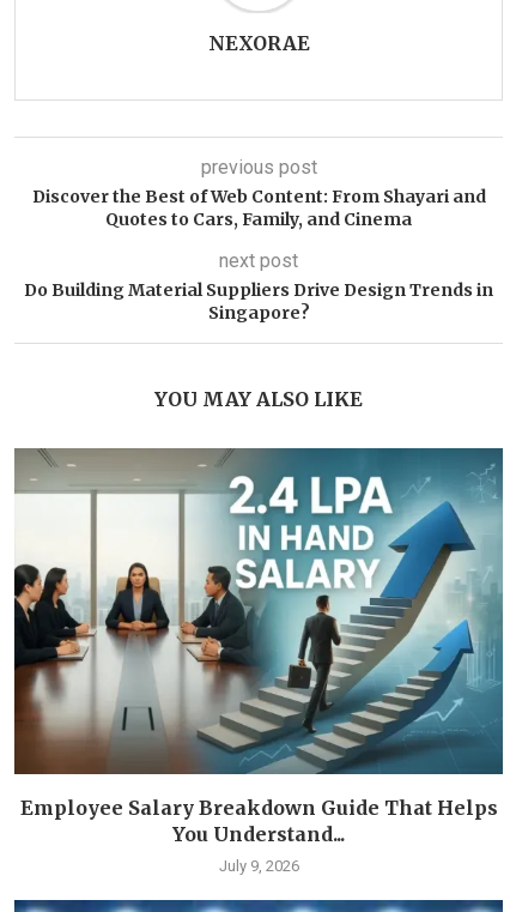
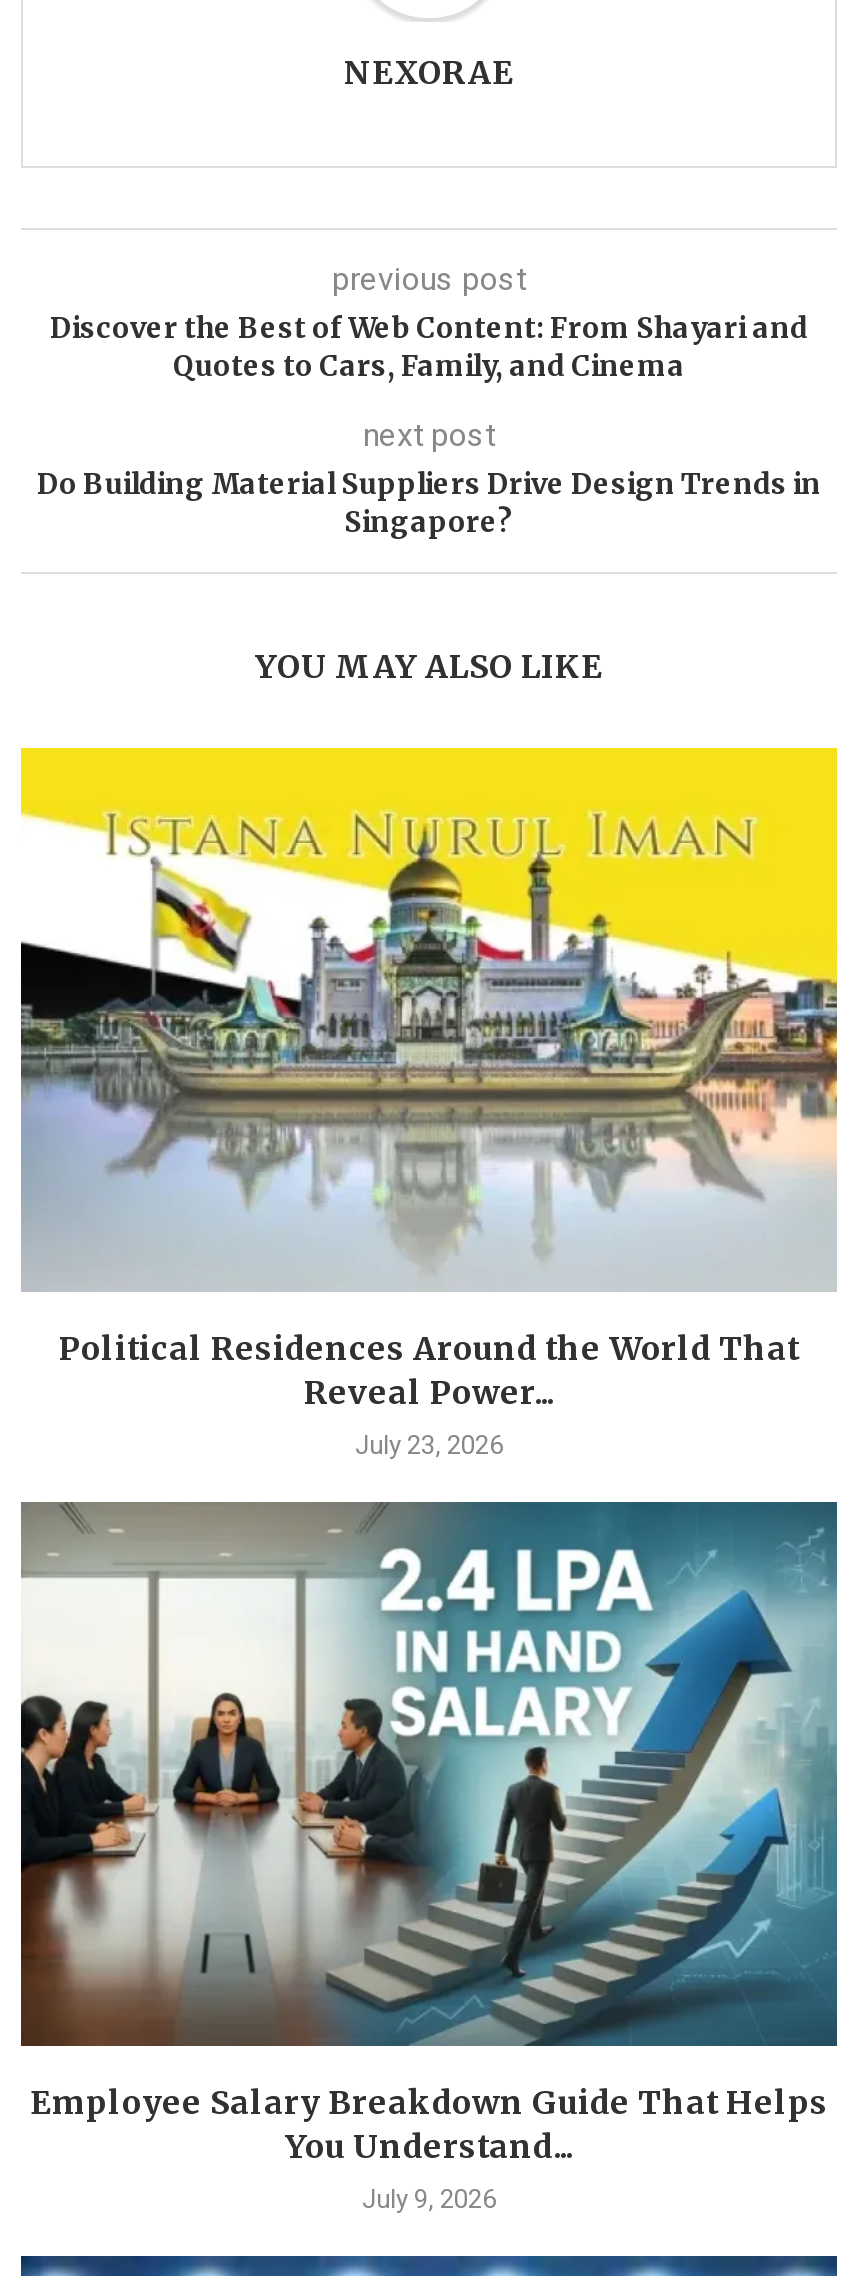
+ [image]
+ Political Residences Around the World That
+ Reveal Power...
+ July 23, 2026
